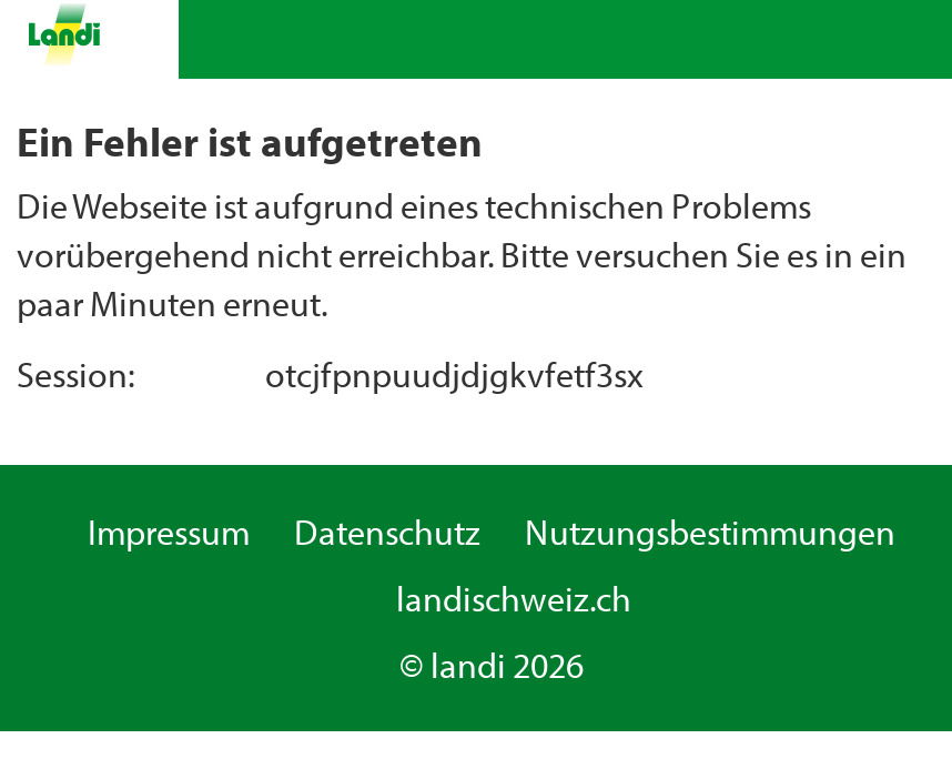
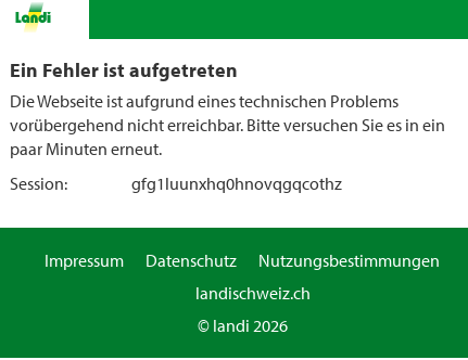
- otcjfpnpuudjdjgkvfetf3sx
+ gfg1luunxhq0hnovqgqcothz
